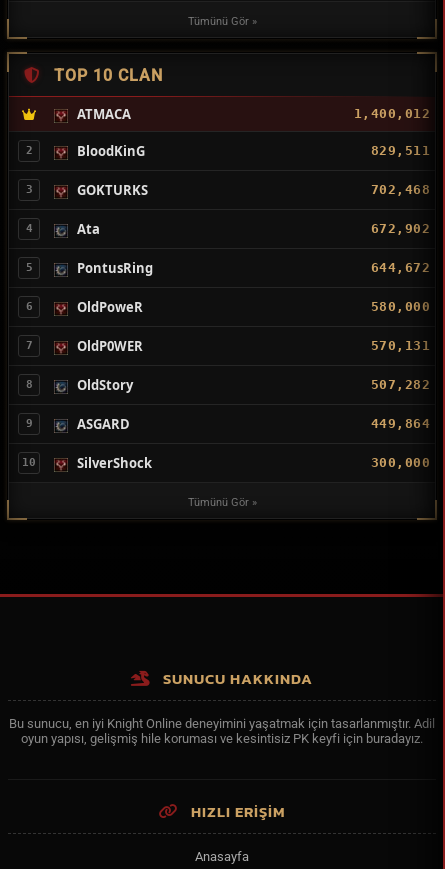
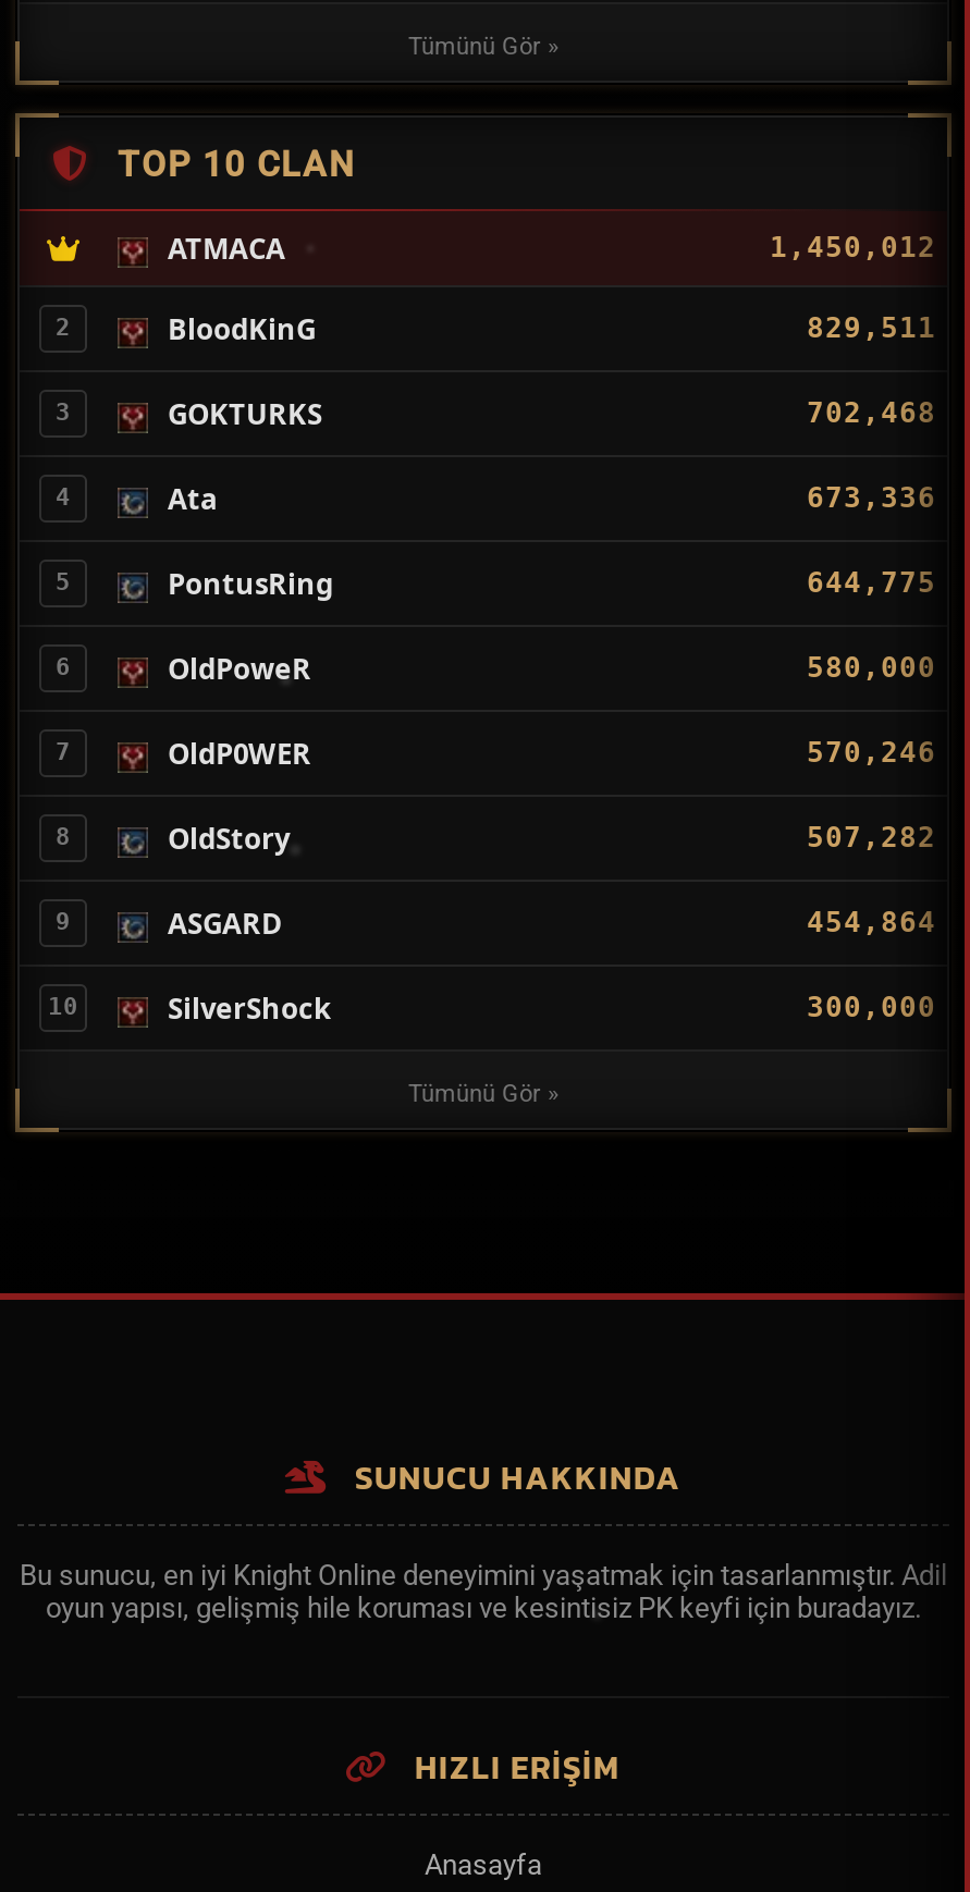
- 1,400,012
+ 1,450,012

- 672,902
+ 673,336

- 644,672
+ 644,775

- 570,131
+ 570,246

- 449,864
+ 454,864
